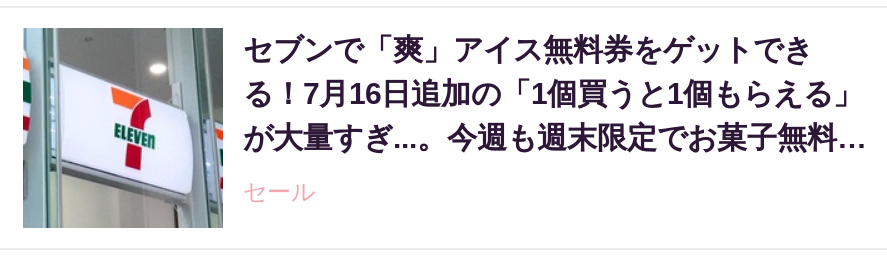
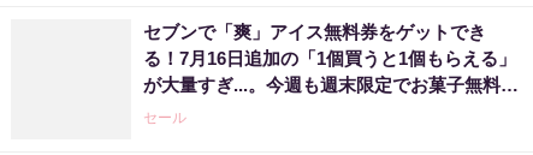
- [image]
